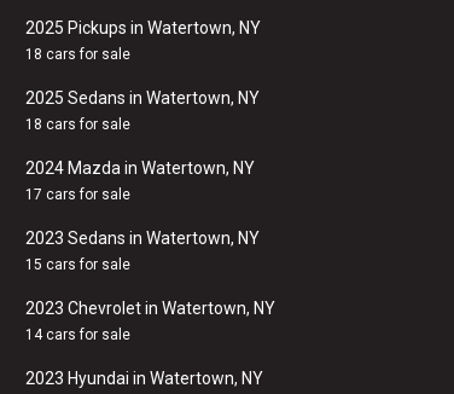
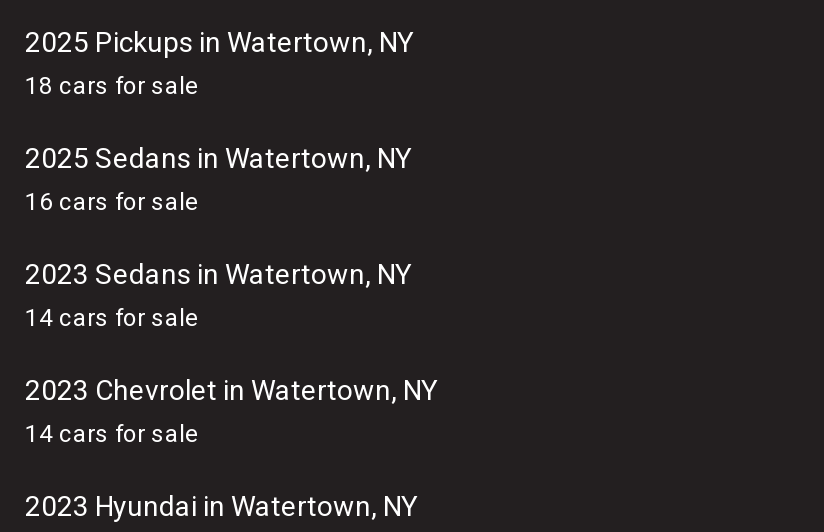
- 18 cars for sale
- 2024 Mazda in Watertown, NY
- 17 cars for sale
+ 16 cars for sale

- 15 cars for sale
+ 14 cars for sale
